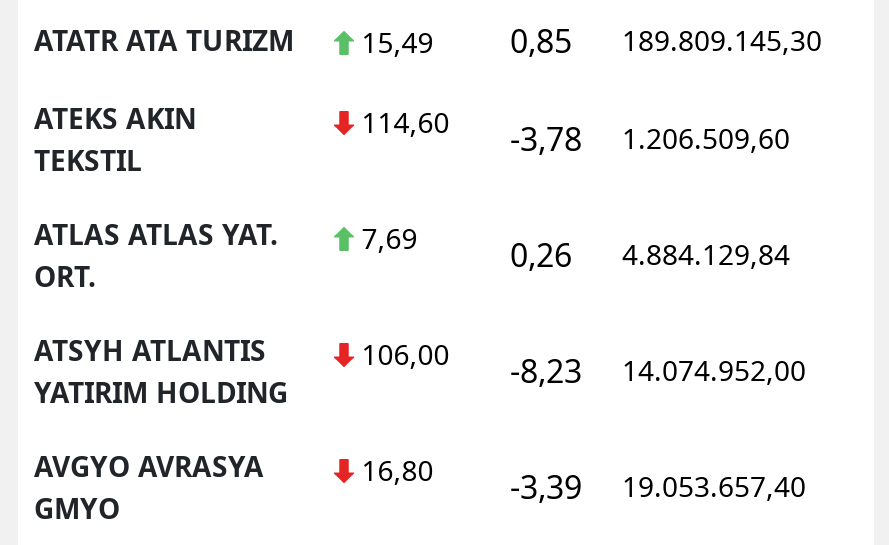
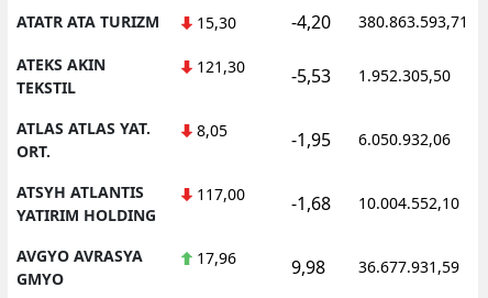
- ATATR ATA TURIZM 15,49
+ ATATR ATA TURIZM 15,30

- 0,85
+ -4,20

- 189.809.145,30
+ 380.863.593,71

- 114,60
+ 121,30

- -3,78
+ -5,53

- 1.206.509,60
+ 1.952.305,50

- 7,69
+ 8,05

- 0,26
+ -1,95

- 4.884.129,84
+ 6.050.932,06

- 106,00
+ 117,00

- -8,23
+ -1,68

- 14.074.952,00
+ 10.004.552,10

- 16,80
+ 17,96

- -3,39
+ 9,98

- 19.053.657,40
+ 36.677.931,59
